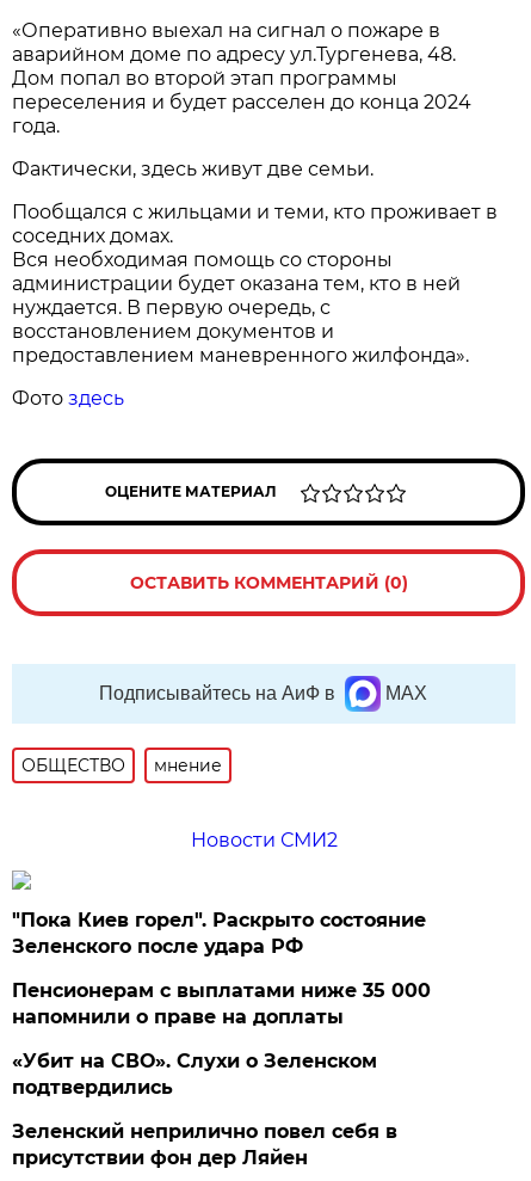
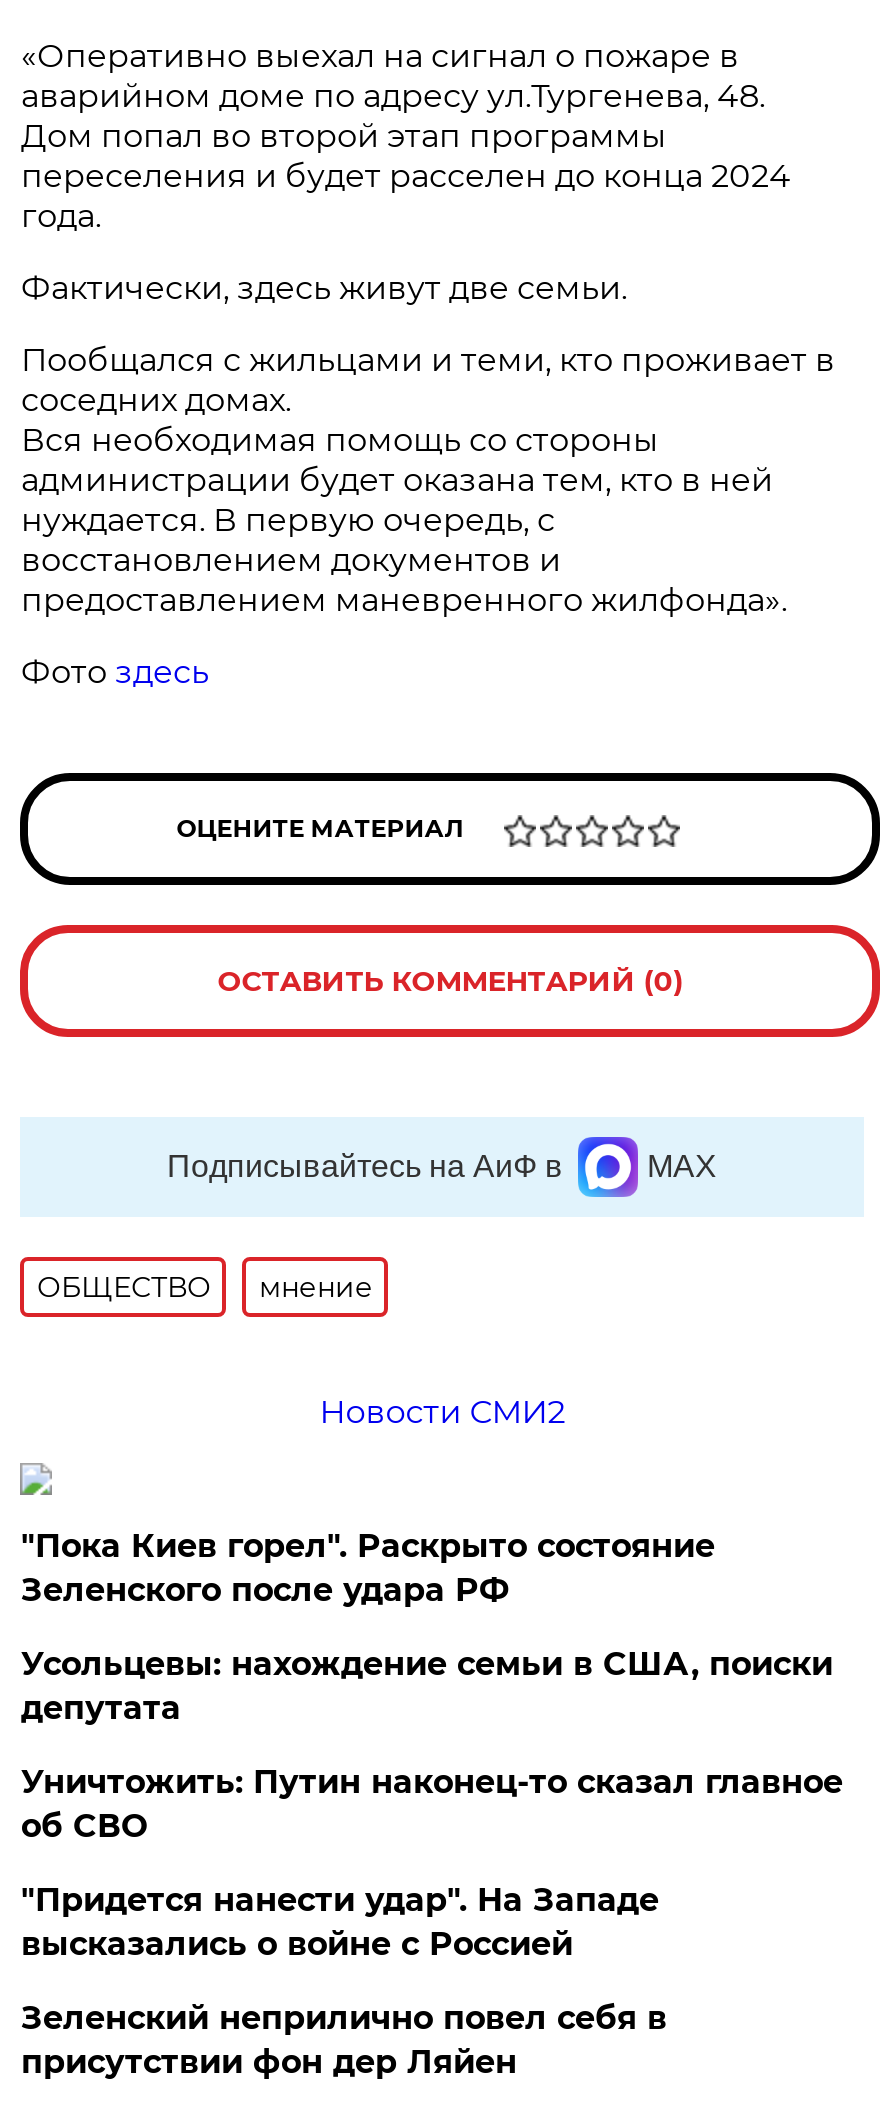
- Пенсионерам с выплатами ниже 35 000
- напомнили о праве на доплаты
- «Убит на СВО». Слухи о Зеленском
- подтвердились
+ Усольцевы: нахождение семьи в США, поиски
+ депутата
+ Уничтожить: Путин наконец-то сказал главное
+ об СВО
+ "Придется нанести удар". На Западе
+ высказались о войне с Россией
